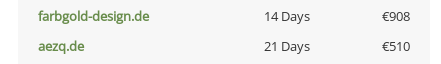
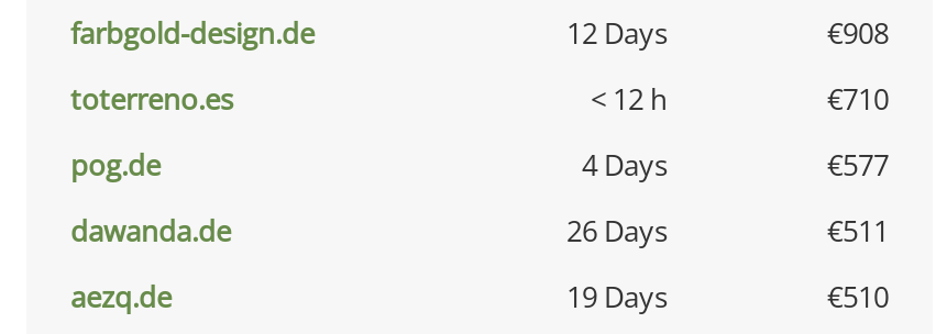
- 14 Days
+ 12 Days

+ toterreno.es
+ < 12 h
+ €710
+ pog.de
+ 4 Days
+ €577
+ dawanda.de
+ 26 Days
+ €511

- 21 Days
+ 19 Days
